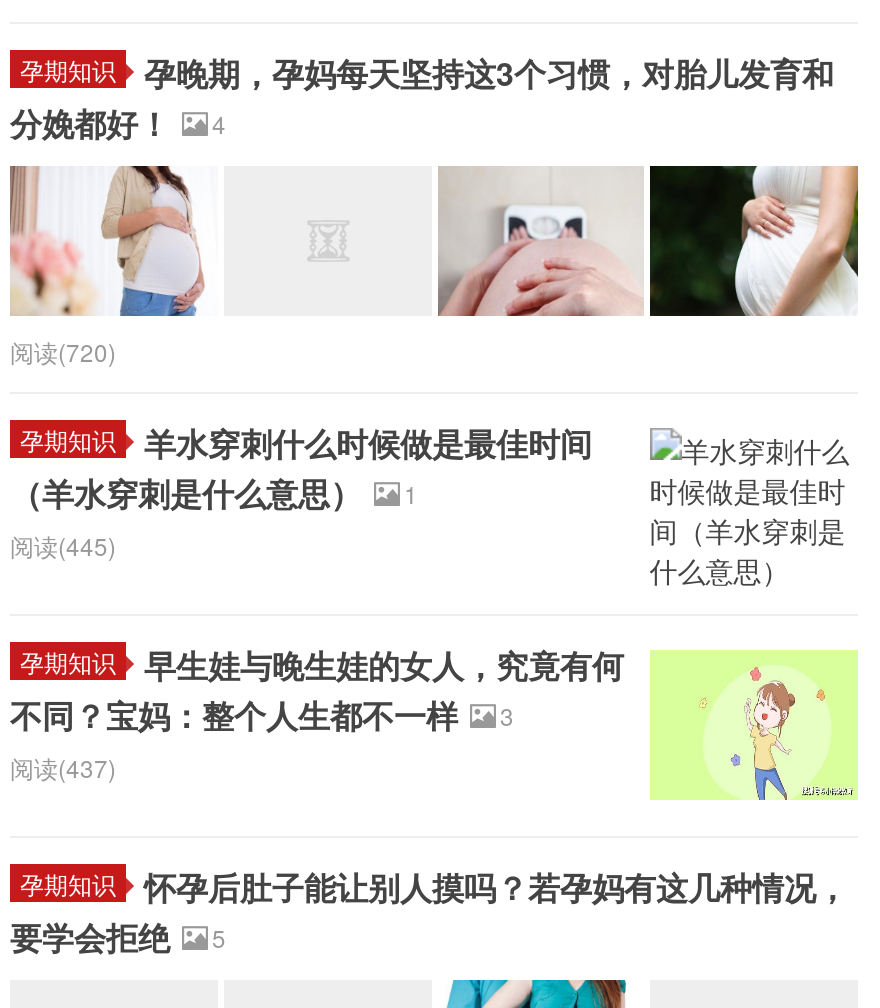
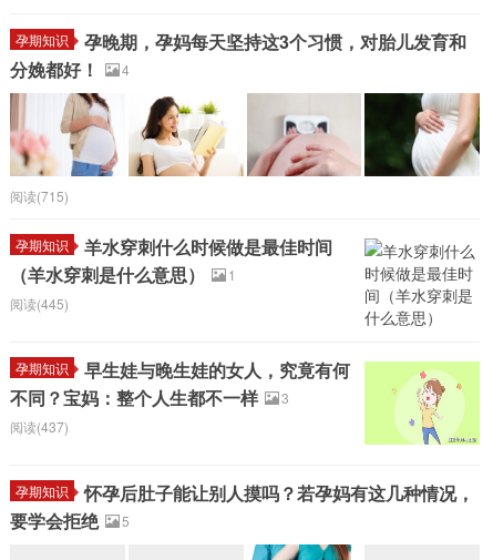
+ [image]

- 阅读(720)
+ 阅读(715)
